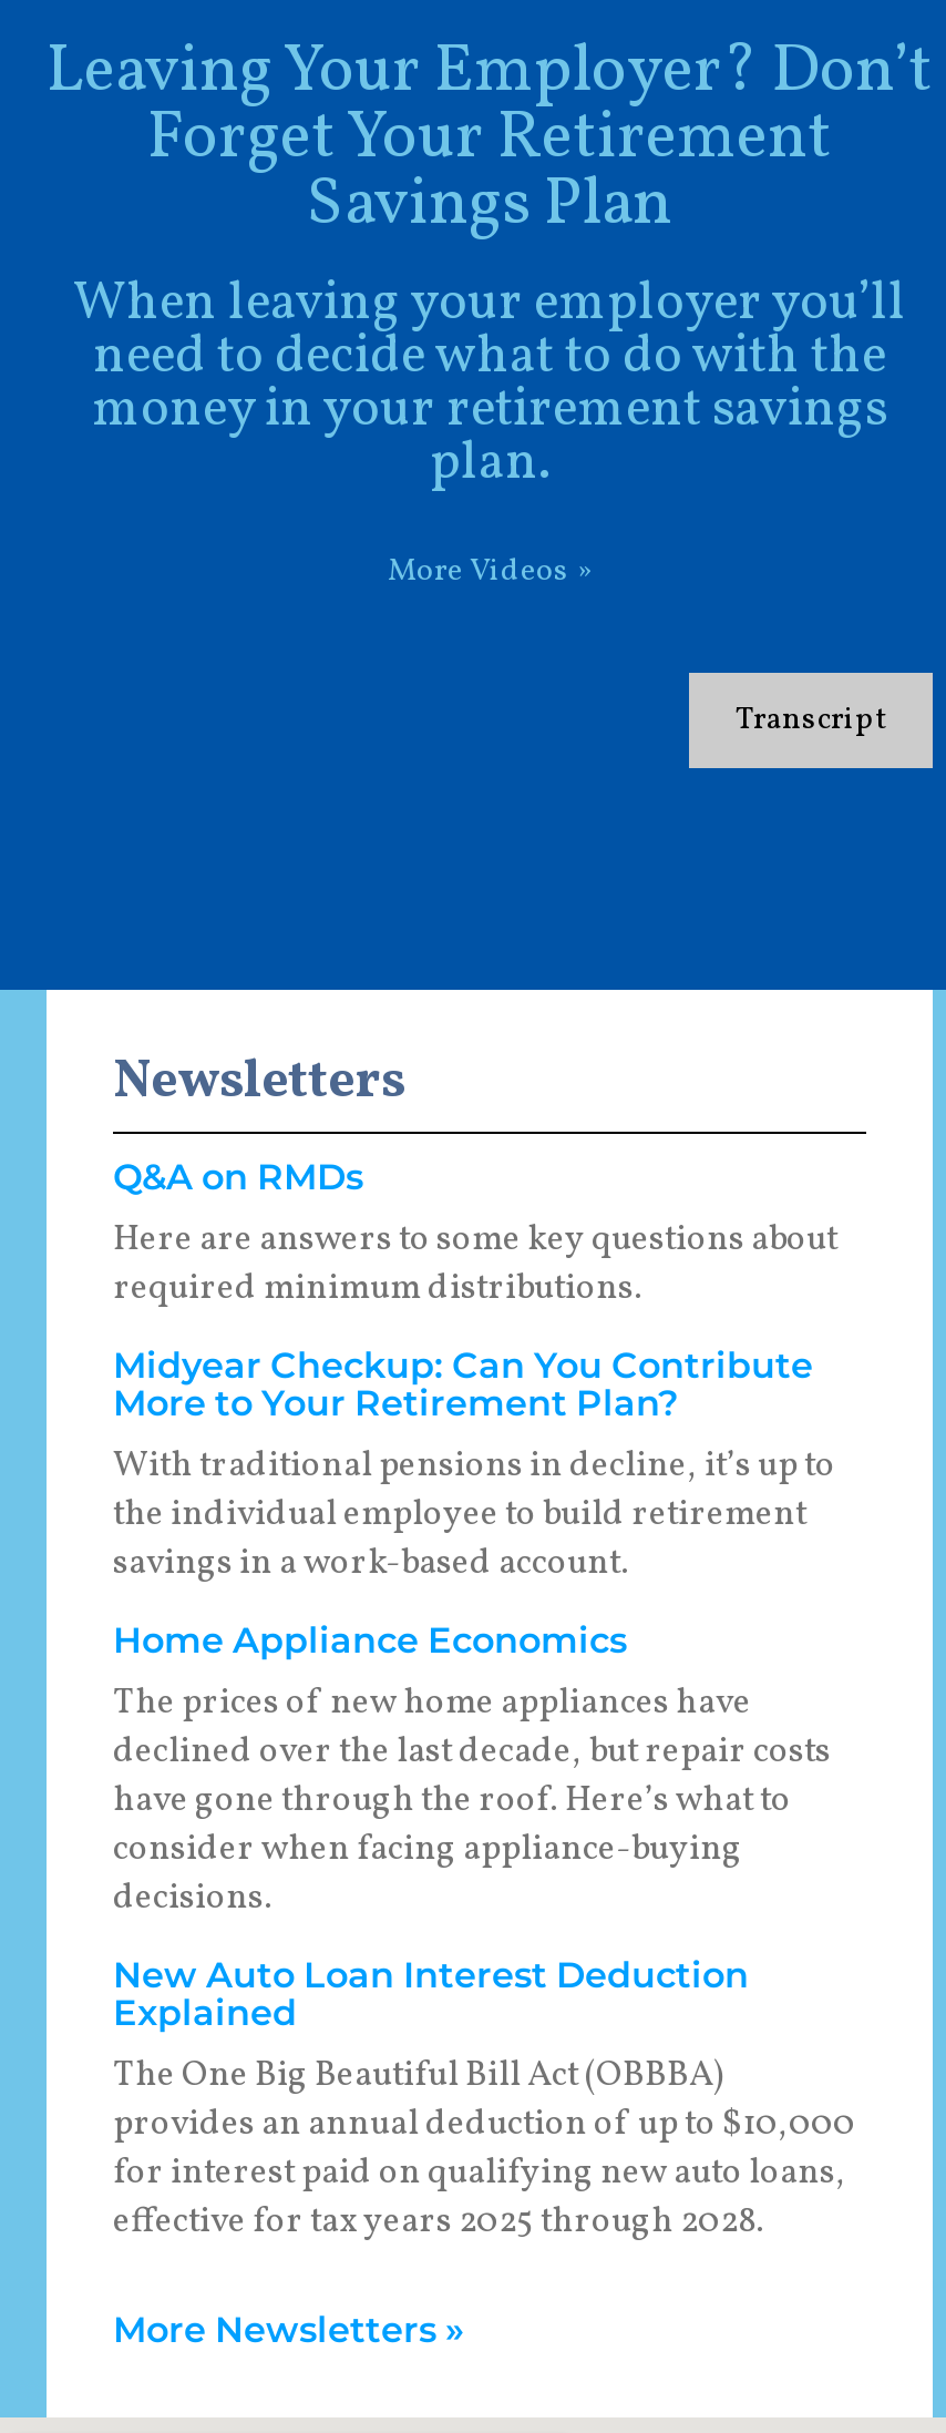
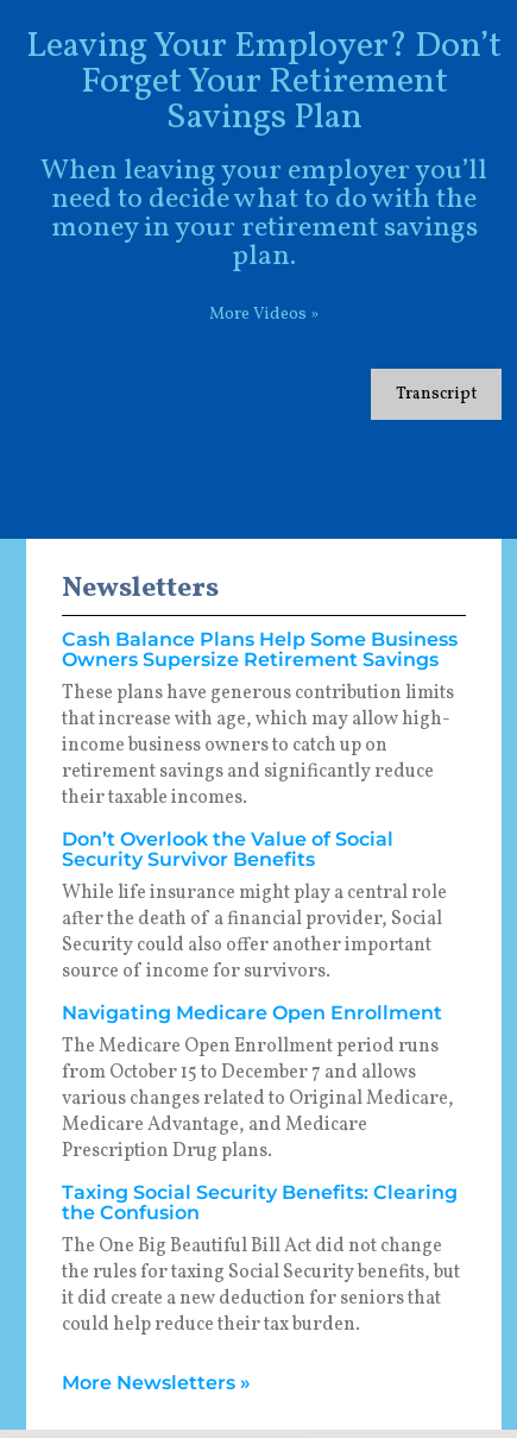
- Q&A on RMDs
- Here are answers to some key questions about
- required minimum distributions.
+ Cash Balance Plans Help Some Business
+ Owners Supersize Retirement Savings
+ These plans have generous contribution limits
+ that increase with age, which may allow high-
+ income business owners to catch up on
+ retirement savings and significantly reduce
+ their taxable incomes.

- Midyear Checkup: Can You Contribute
- More to Your Retirement Plan?
- With traditional pensions in decline, it’s up to
- the individual employee to build retirement
- savings in a work-based account.
+ Don’t Overlook the Value of Social
+ Security Survivor Benefits
+ While life insurance might play a central role
+ after the death of a financial provider, Social
+ Security could also offer another important
+ source of income for survivors.

- Home Appliance Economics
- The prices of new home appliances have
- declined over the last decade, but repair costs
- have gone through the roof. Here’s what to
- consider when facing appliance-buying
- decisions.
+ Navigating Medicare Open Enrollment
+ The Medicare Open Enrollment period runs
+ from October 15 to December 7 and allows
+ various changes related to Original Medicare,
+ Medicare Advantage, and Medicare
+ Prescription Drug plans.

- New Auto Loan Interest Deduction
- Explained
- The One Big Beautiful Bill Act (OBBBA)
- provides an annual deduction of up to $10,000
- for interest paid on qualifying new auto loans,
- effective for tax years 2025 through 2028.
+ Taxing Social Security Benefits: Clearing
+ the Confusion
+ The One Big Beautiful Bill Act did not change
+ the rules for taxing Social Security benefits, but
+ it did create a new deduction for seniors that
+ could help reduce their tax burden.
